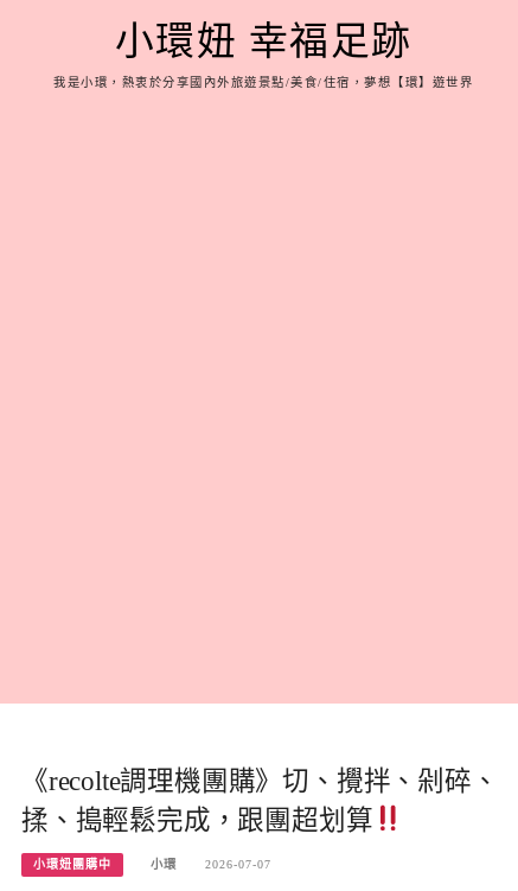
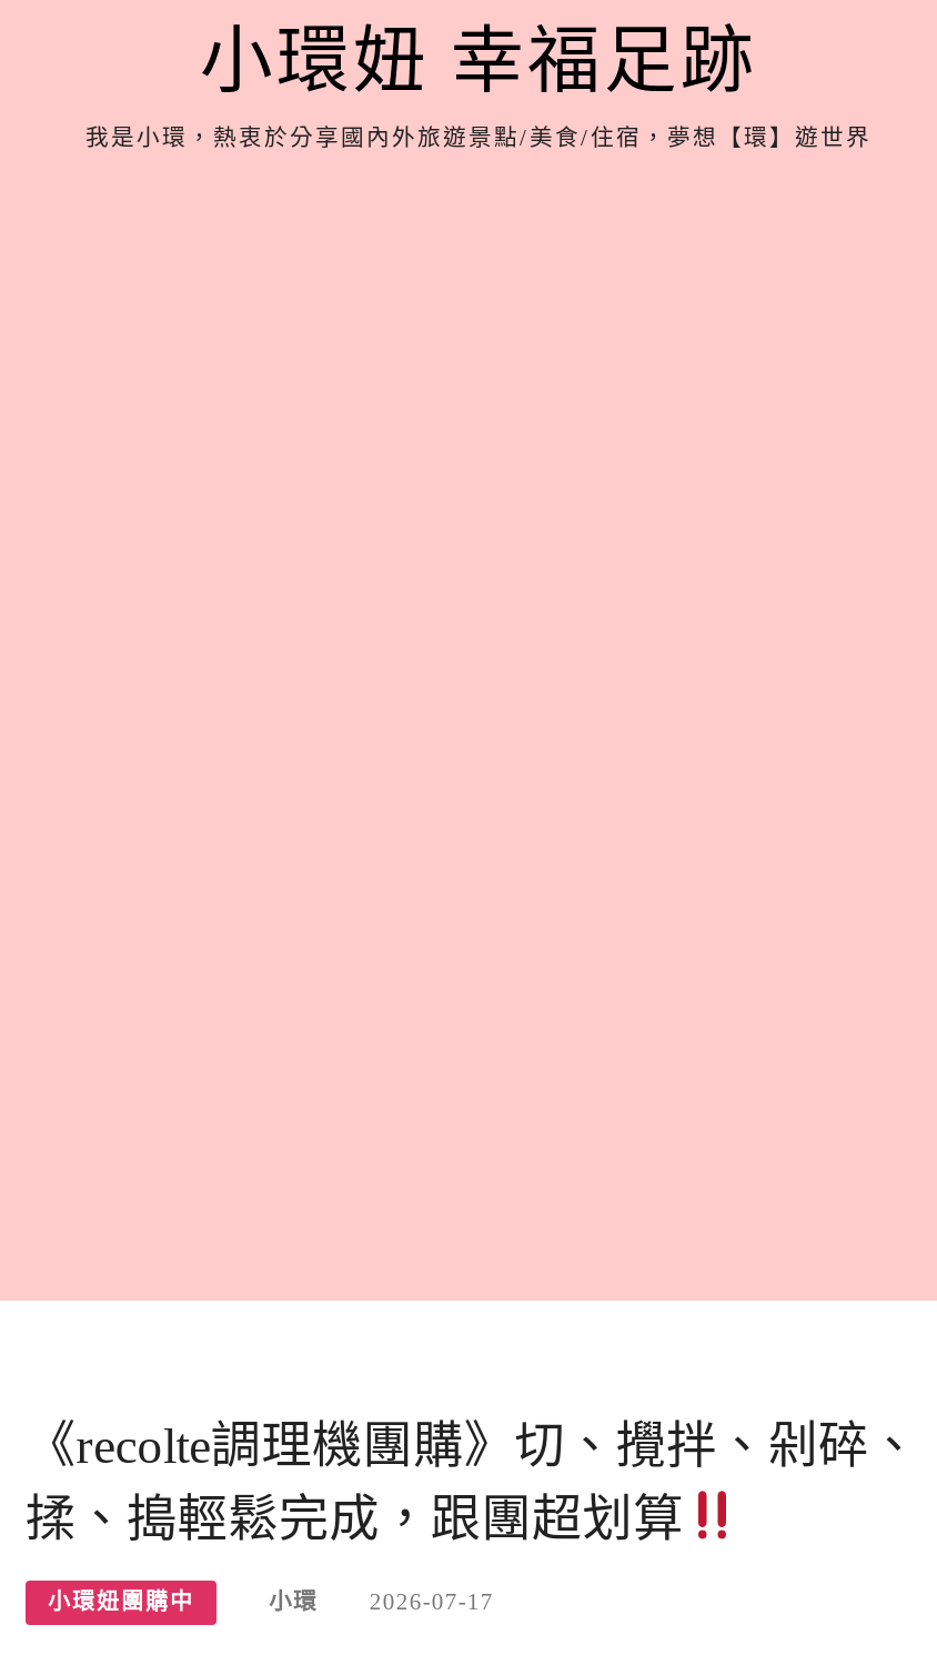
- 2026-07-07
+ 2026-07-17
